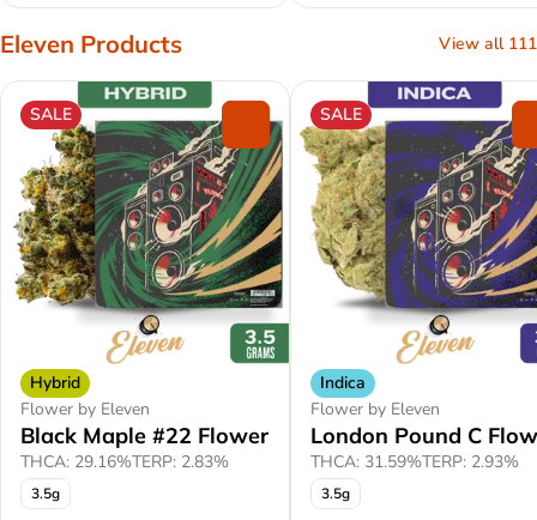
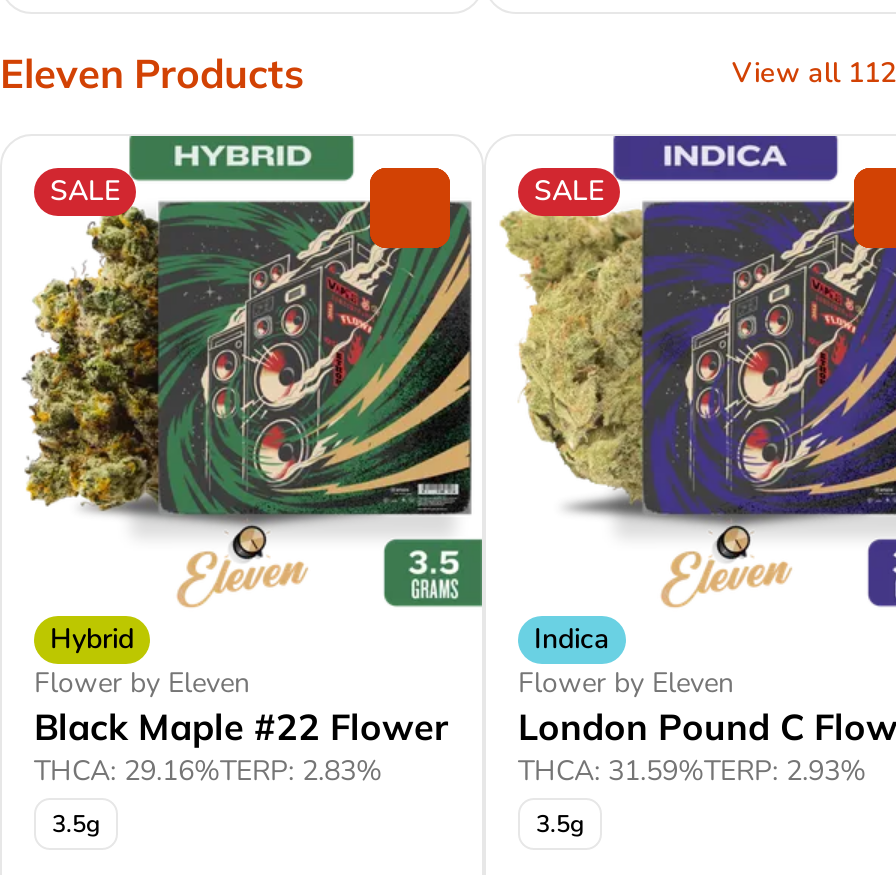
- View all 111
+ View all 112
